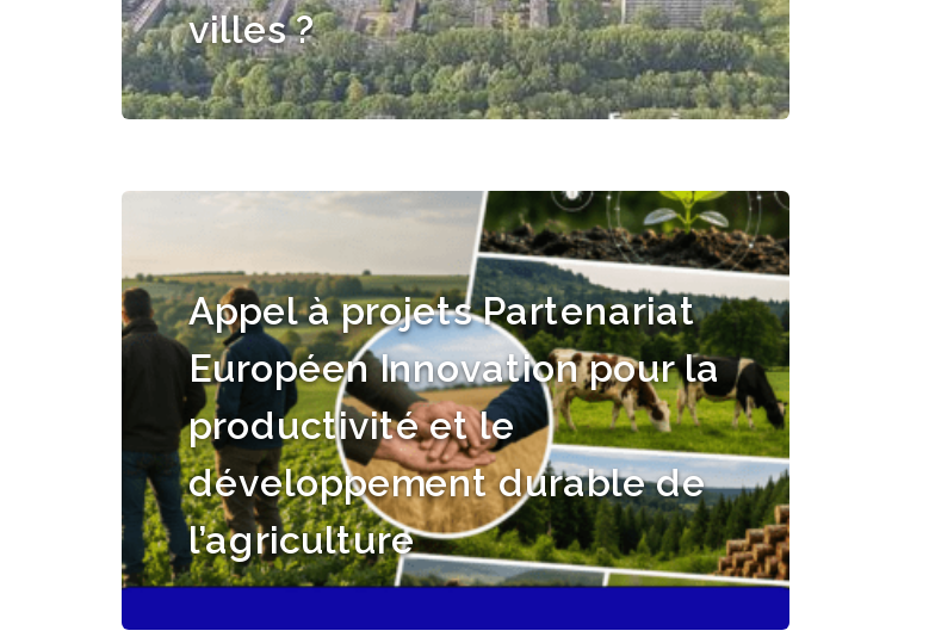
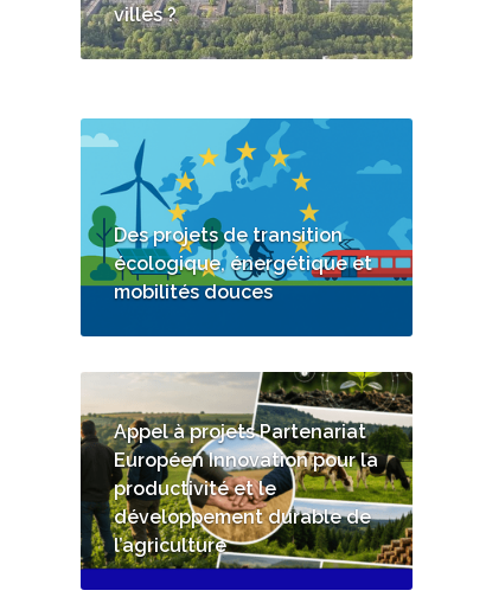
+ [image]
+ Des projets de transition
+ écologique, énergétique et
+ mobilités douces
